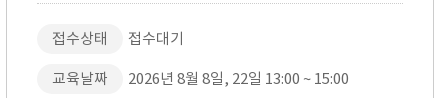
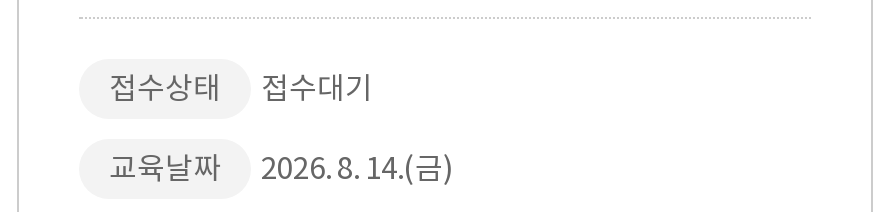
- 교육날짜 2026년 8월 8일, 22일 13:00 ~ 15:00
+ 교육날짜 2026. 8. 14.(금)
